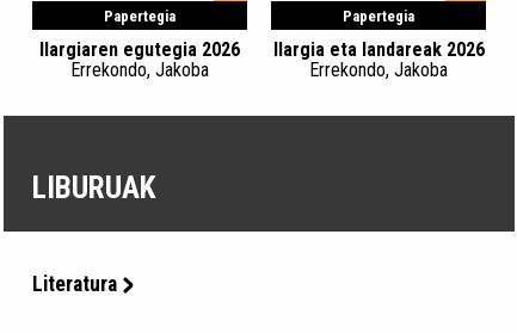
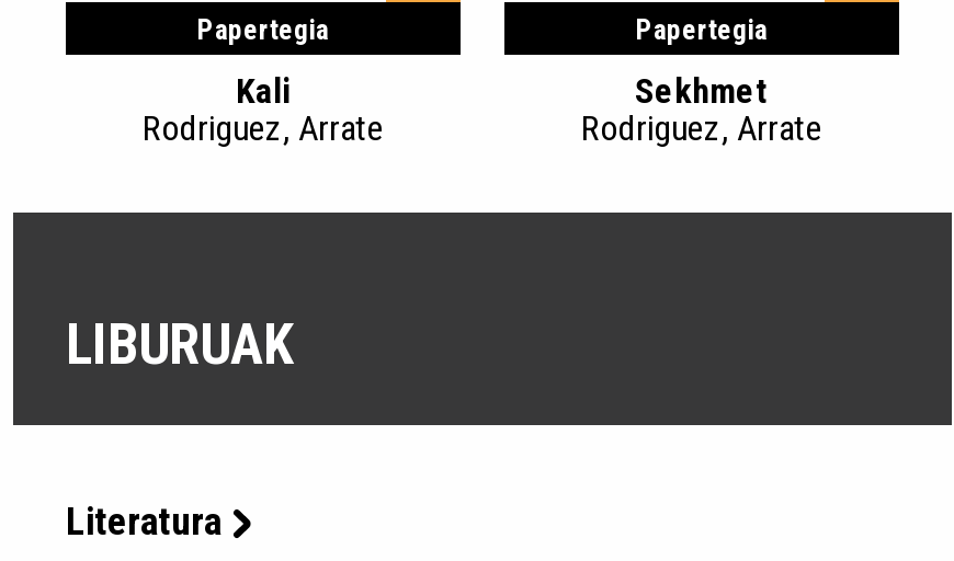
- Ilargiaren egutegia 2026
- Errekondo, Jakoba
+ Kali
+ Rodriguez, Arrate

- Ilargia eta landareak 2026
- Errekondo, Jakoba
+ Sekhmet
+ Rodriguez, Arrate
